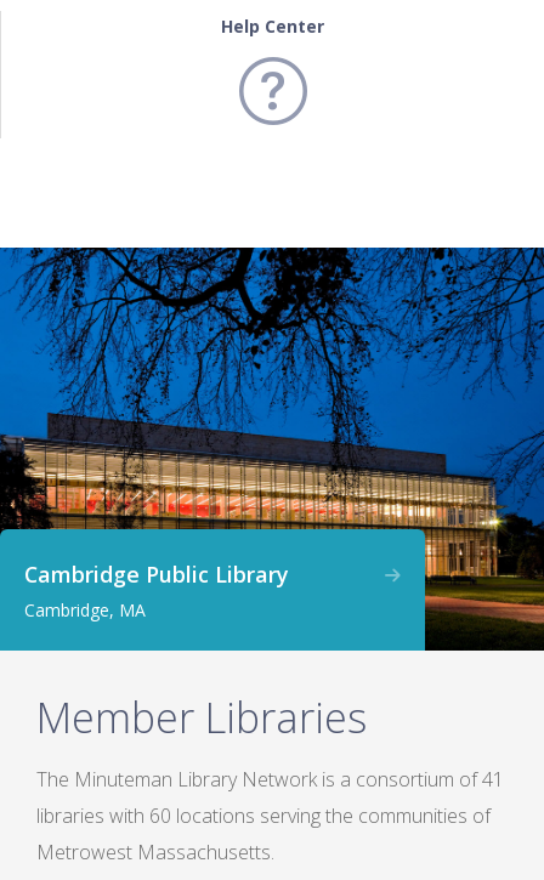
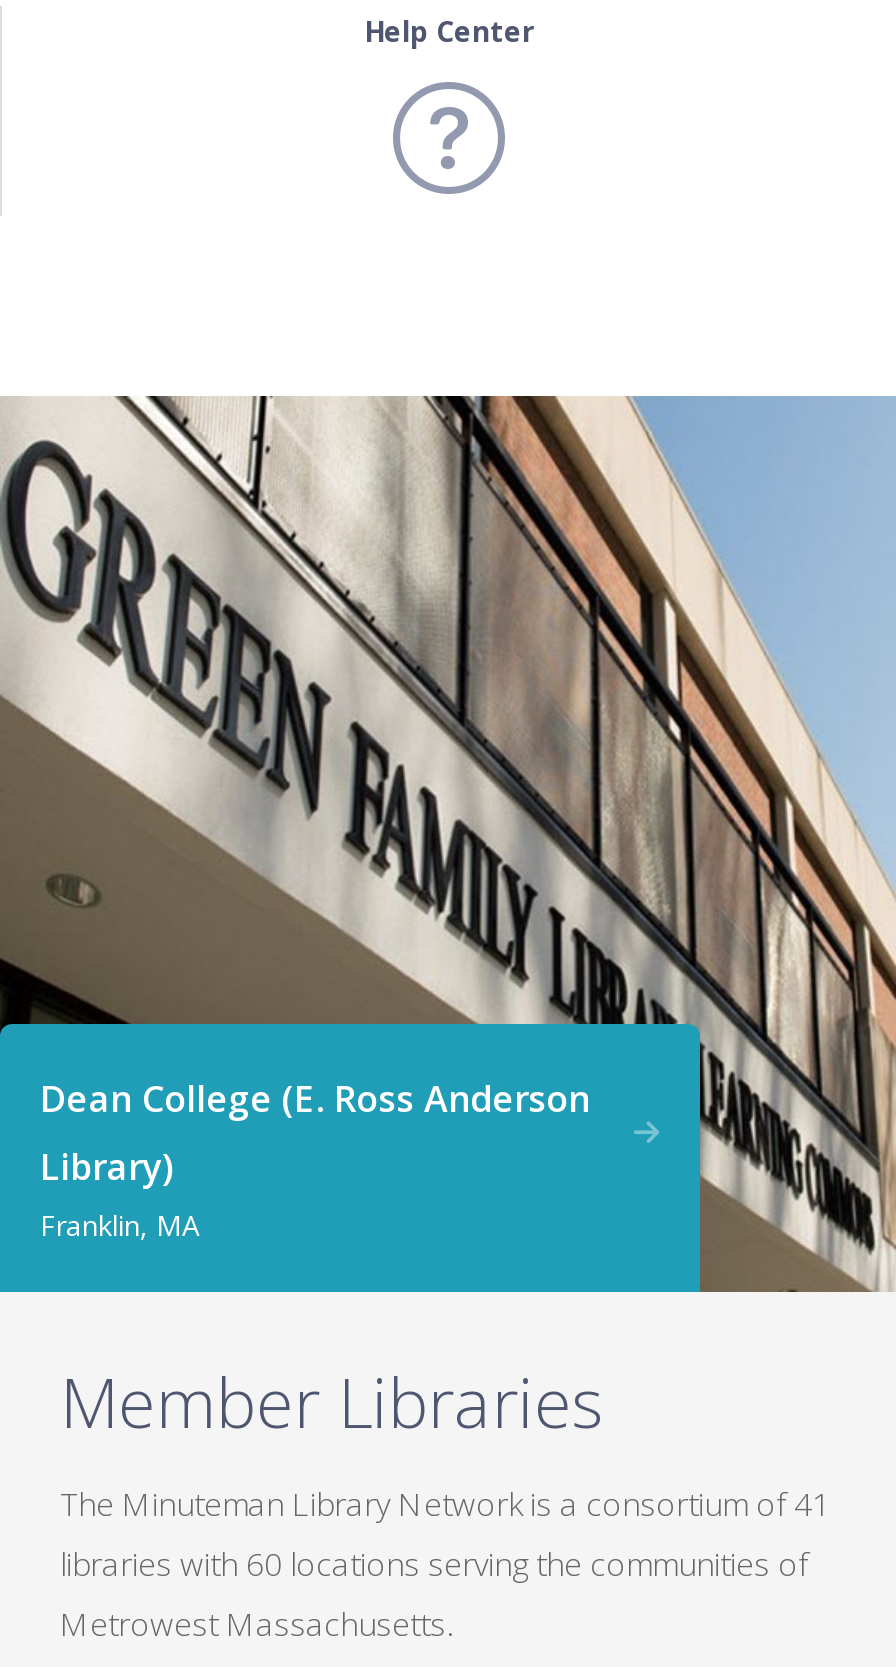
- [image]
- Cambridge Public Library
- Cambridge, MA
+ [image]
+ Dean College (E. Ross Anderson
+ Library)
+ Franklin, MA
